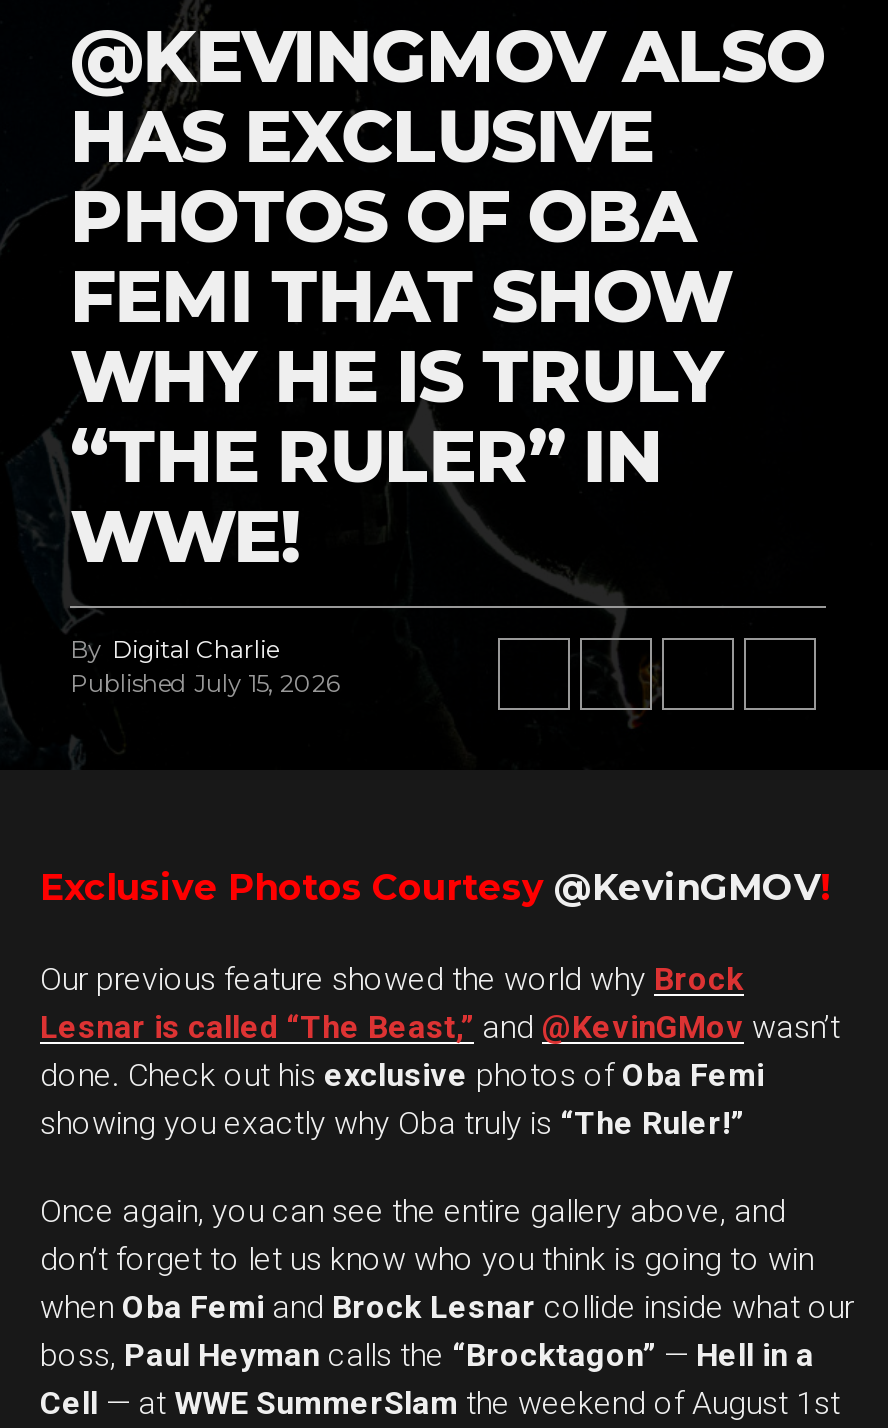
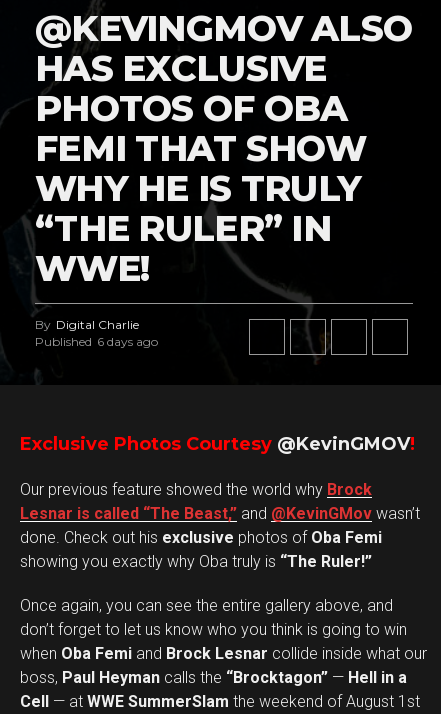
- Published July 15, 2026
+ Published 6 days ago
